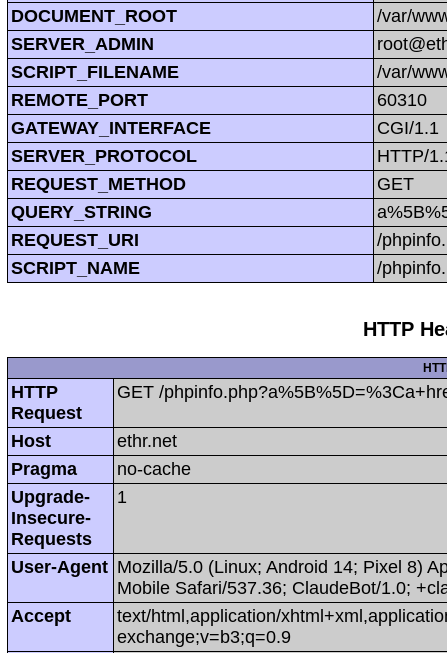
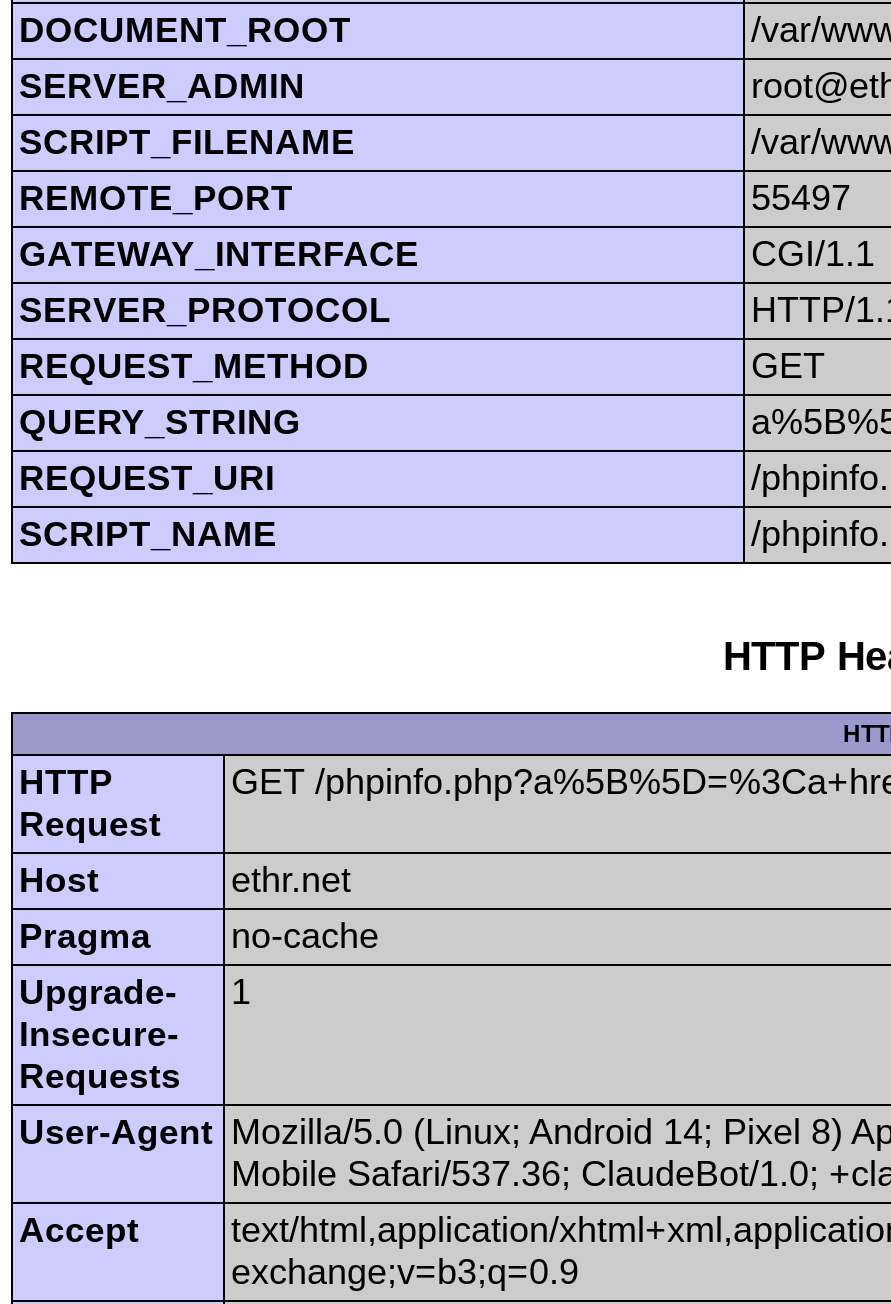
- 60310
+ 55497
